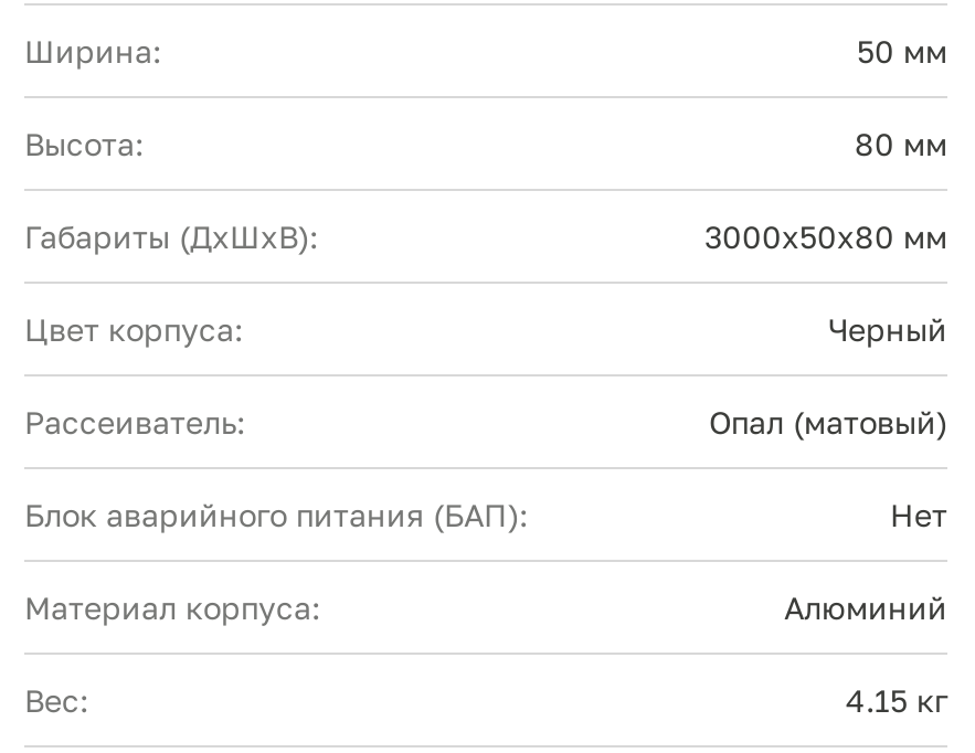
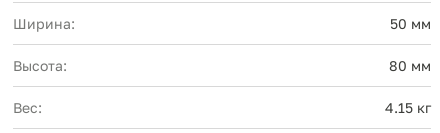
- Габариты (ДхШхВ):
- 3000x50x80 мм
- Цвет корпуса:
- Черный
- Рассеиватель:
- Опал (матовый)
- Блок аварийного питания (БАП):
- Нет
- Материал корпуса:
- Алюминий
